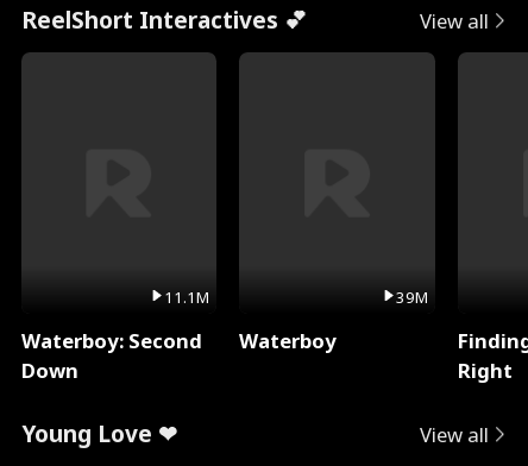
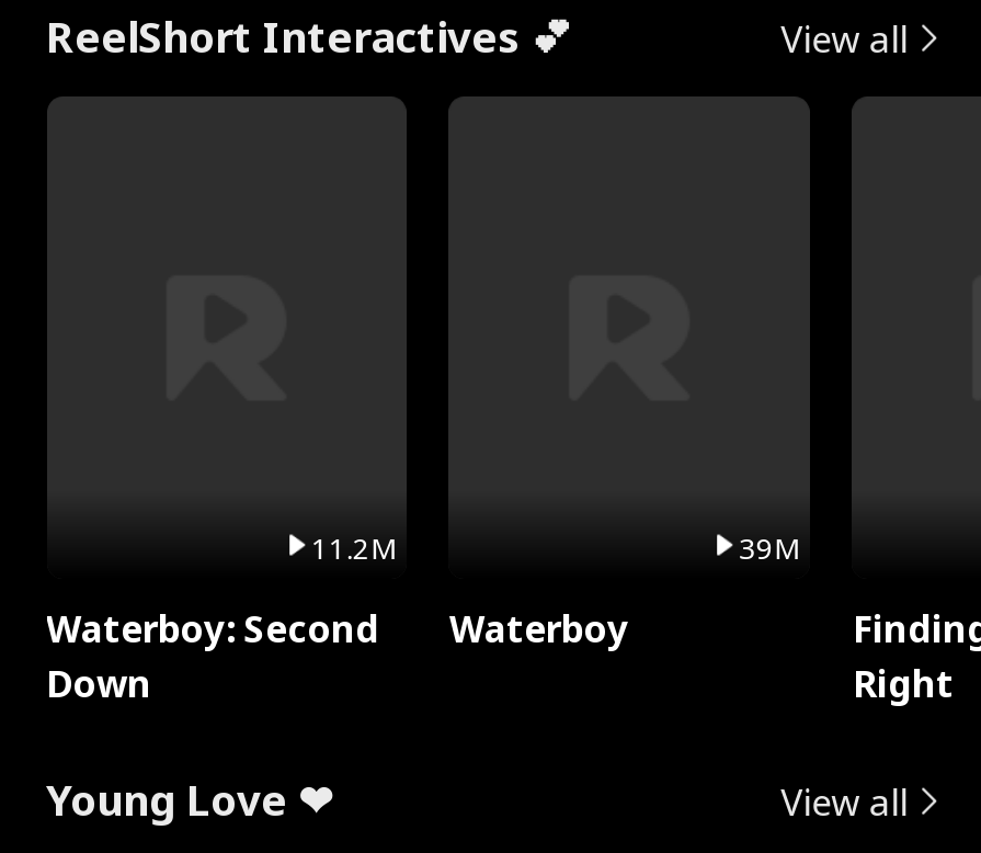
- 11.1M
+ 11.2M
